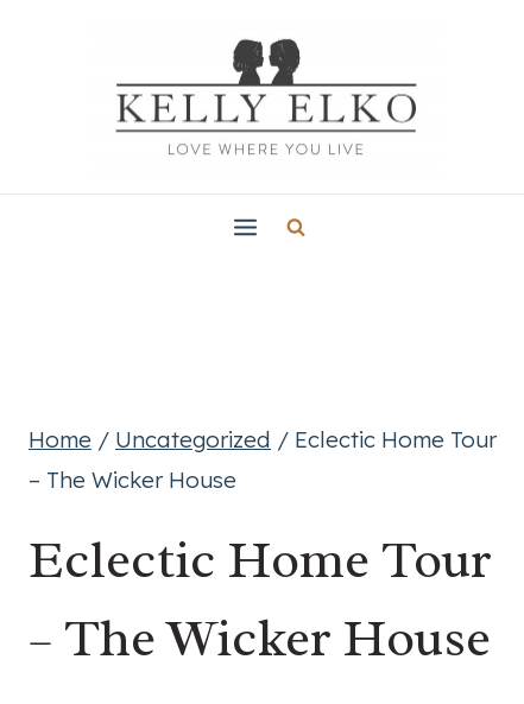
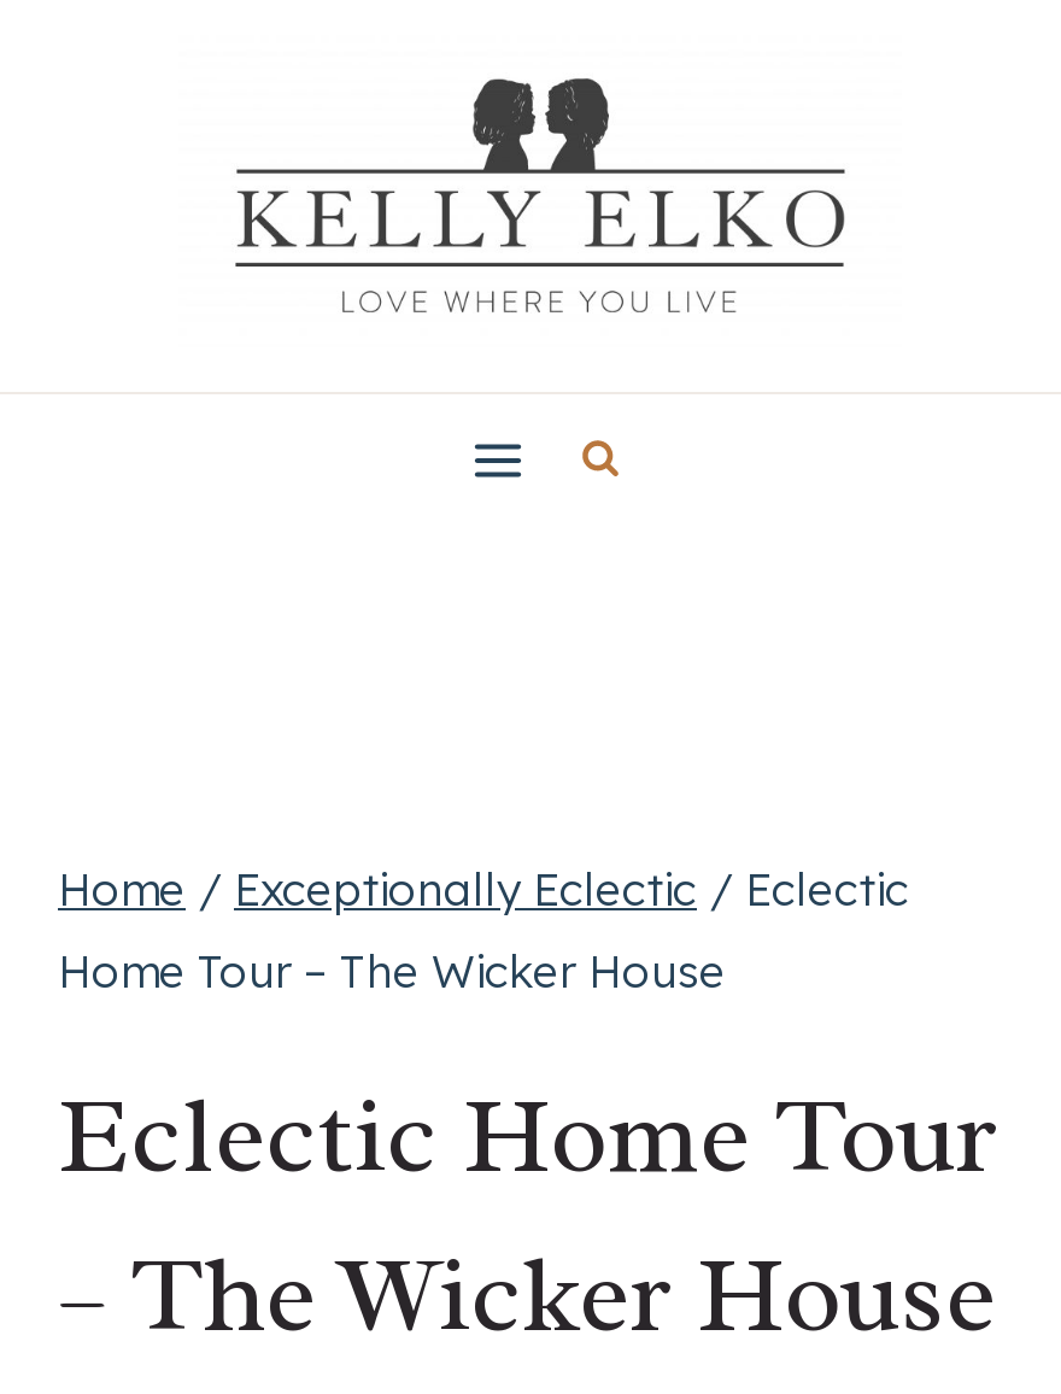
- Home / Uncategorized / Eclectic Home Tour
- – The Wicker House
+ Home / Exceptionally Eclectic / Eclectic
+ Home Tour – The Wicker House
